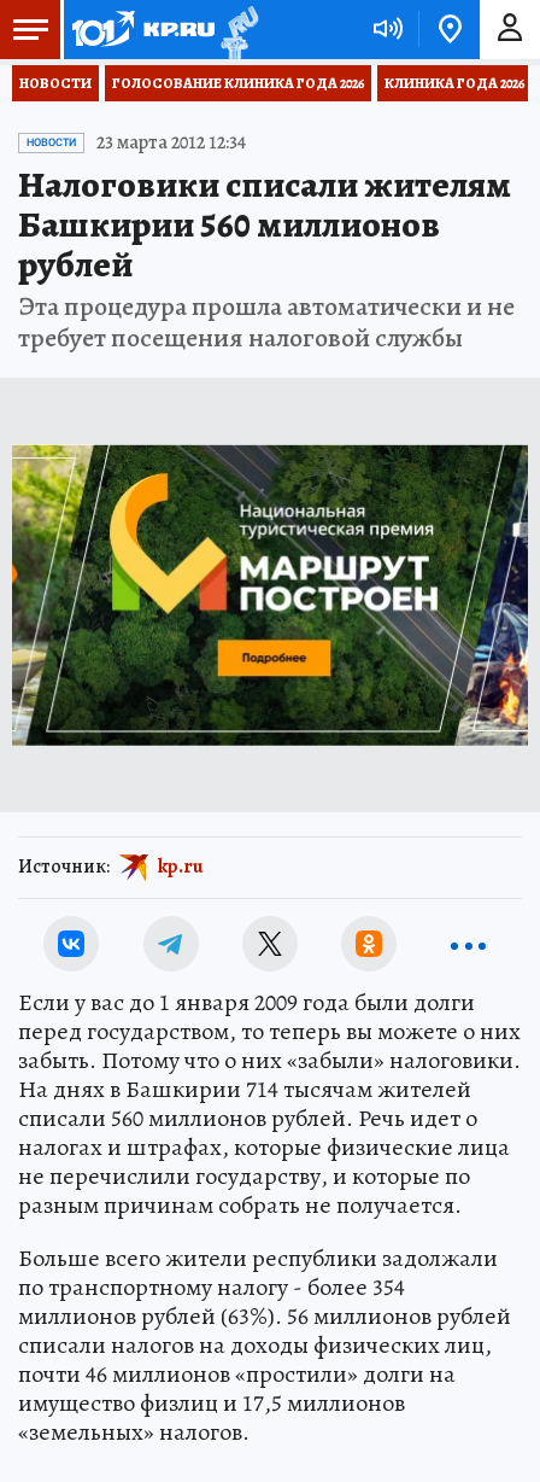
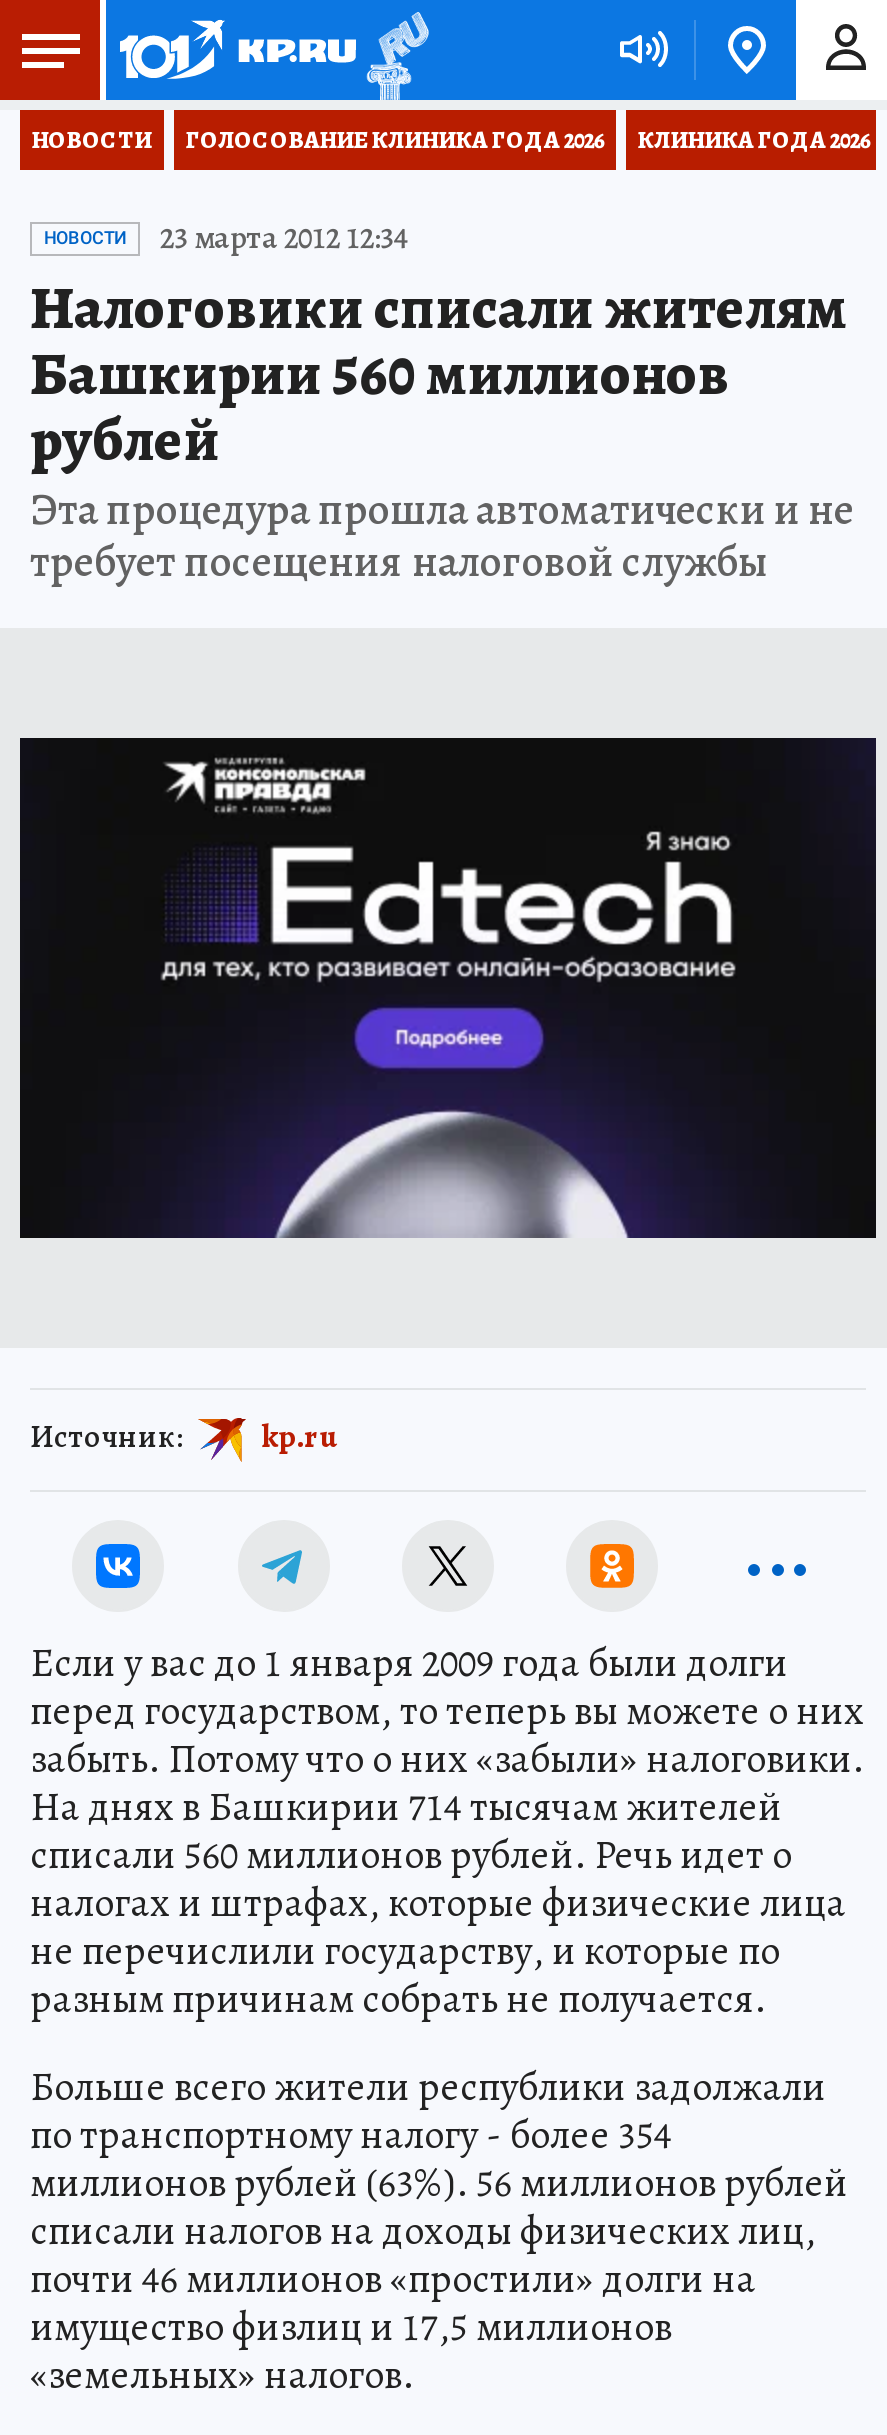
- [image]
+ [image]
